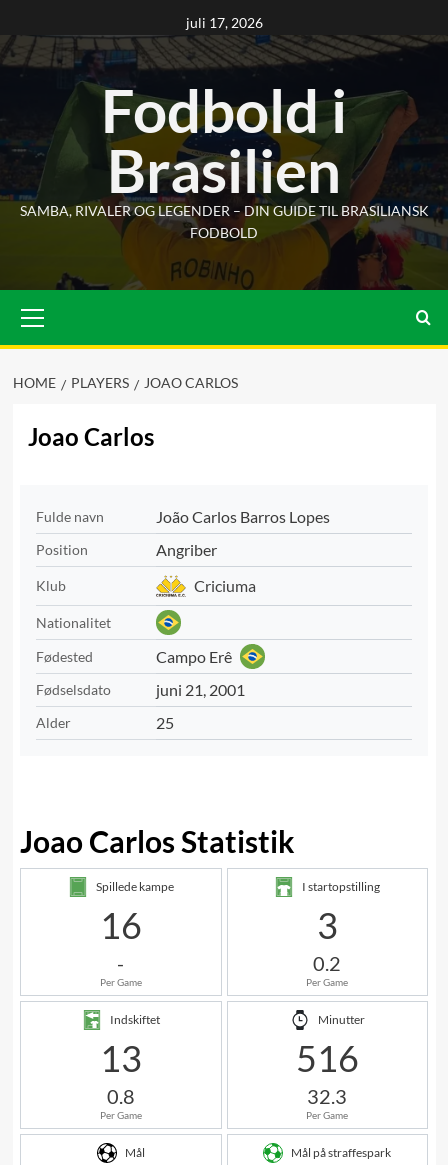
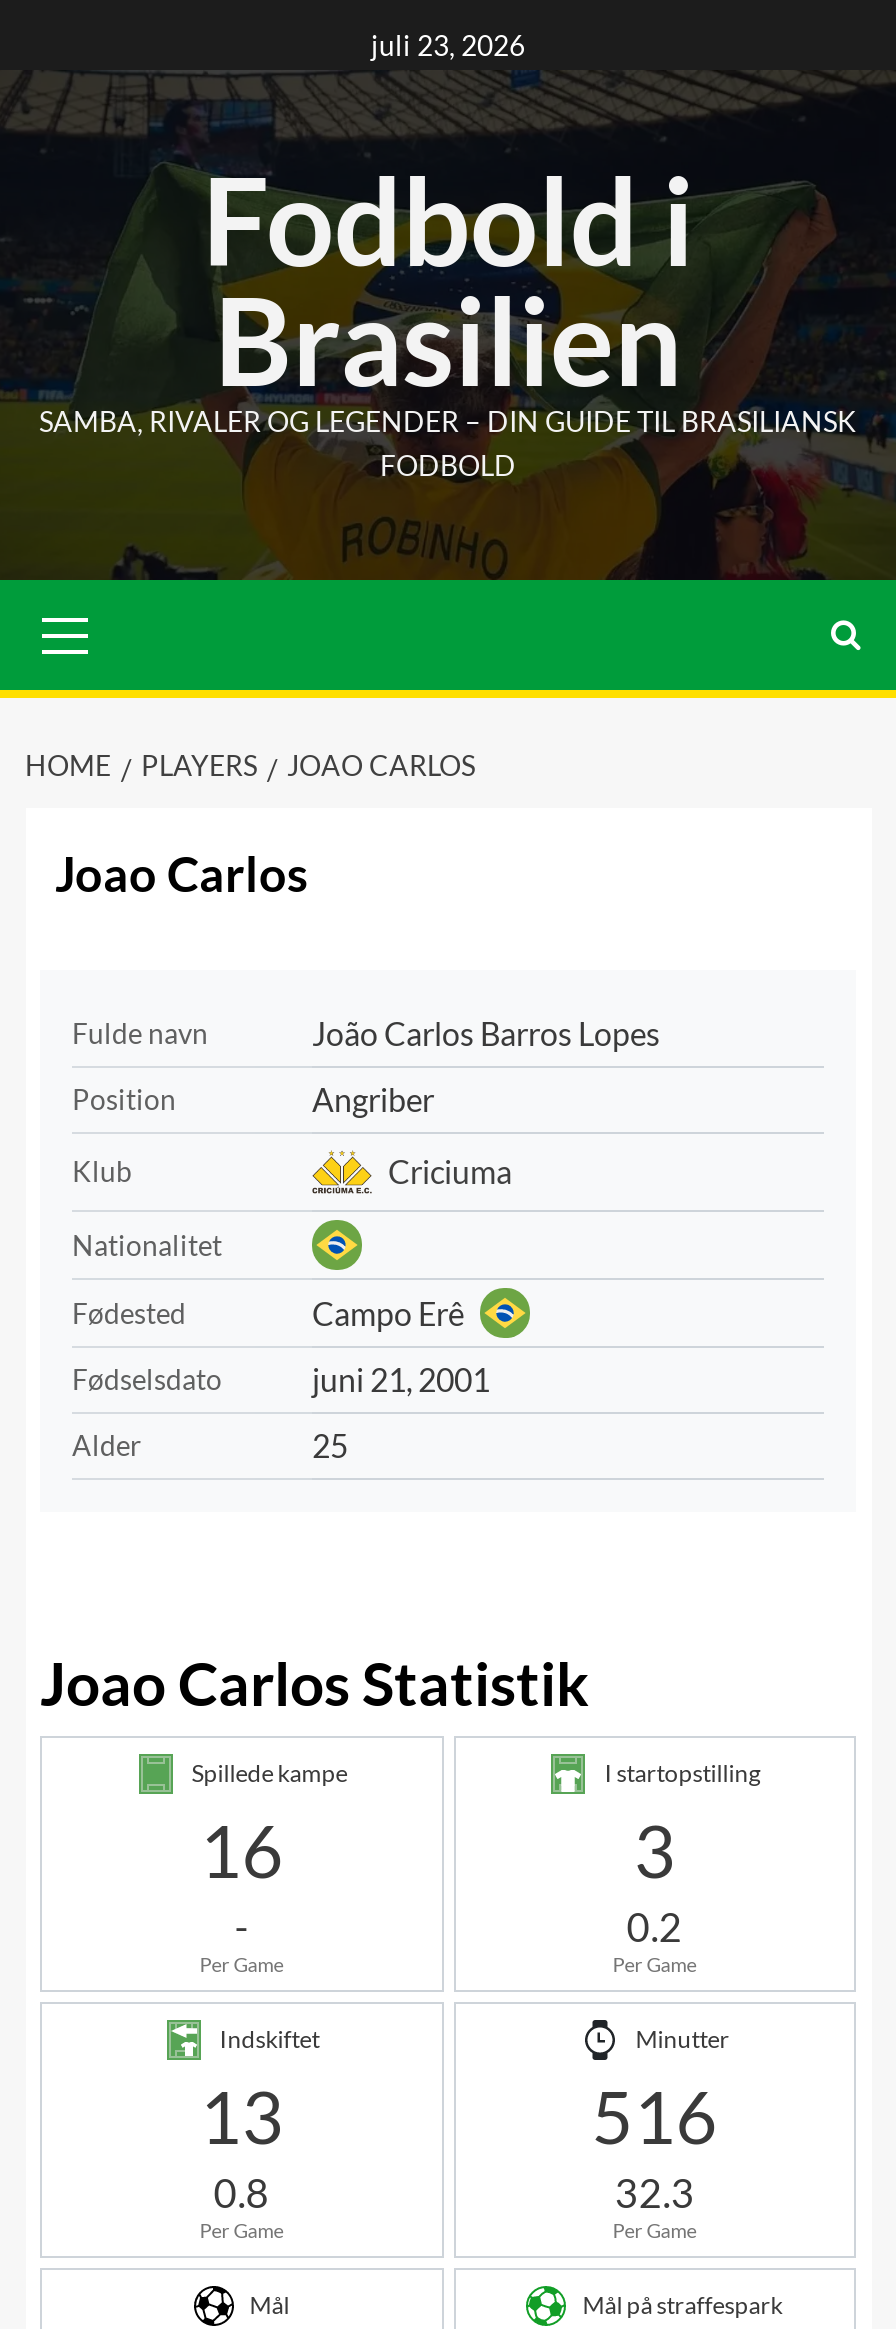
- juli 17, 2026
+ juli 23, 2026
